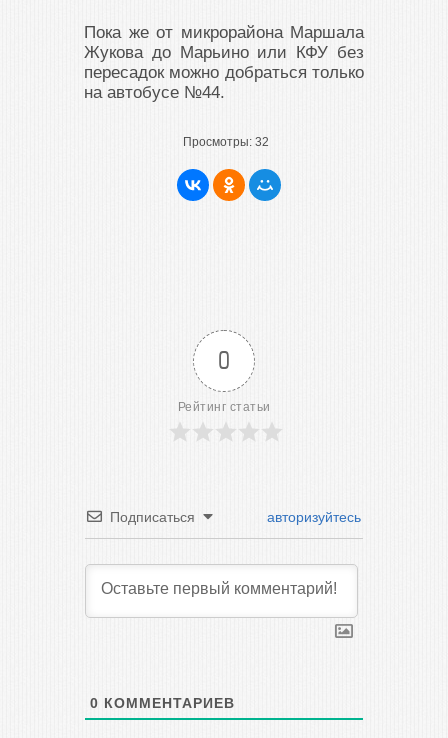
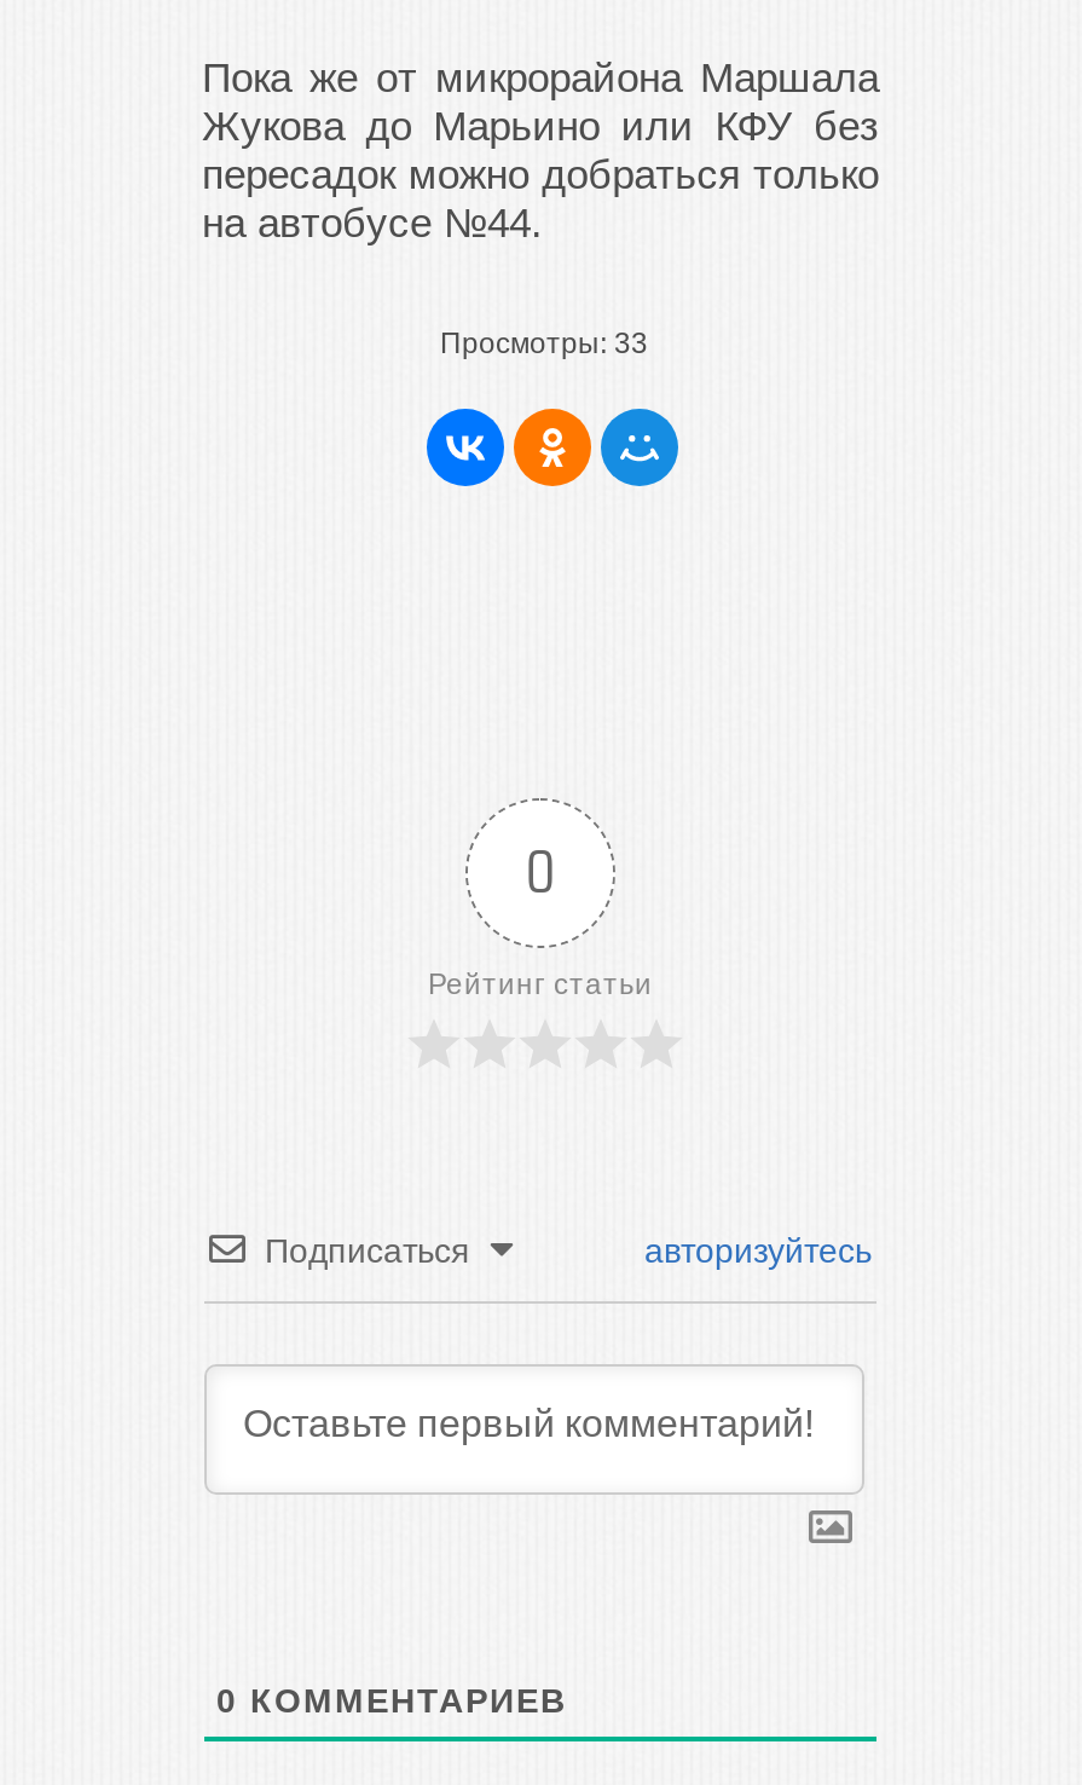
- Просмотры: 32
+ Просмотры: 33
